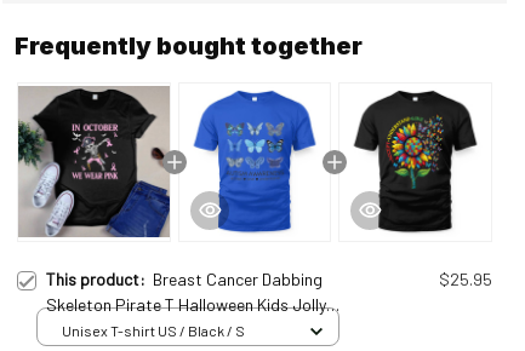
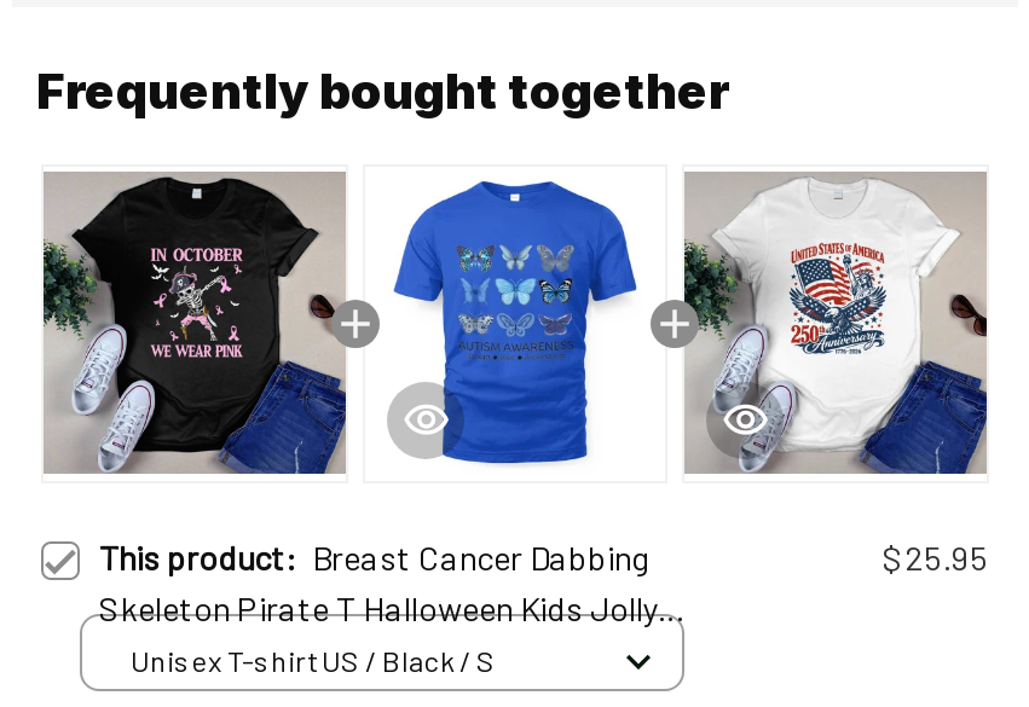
- [image]
+ [image]
